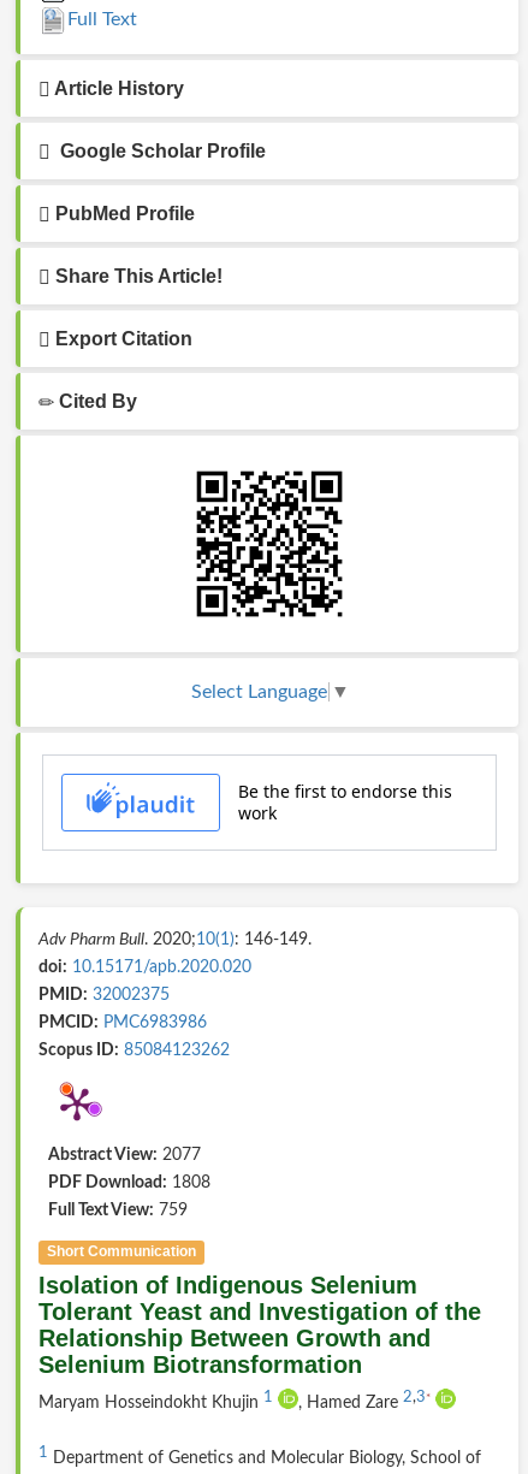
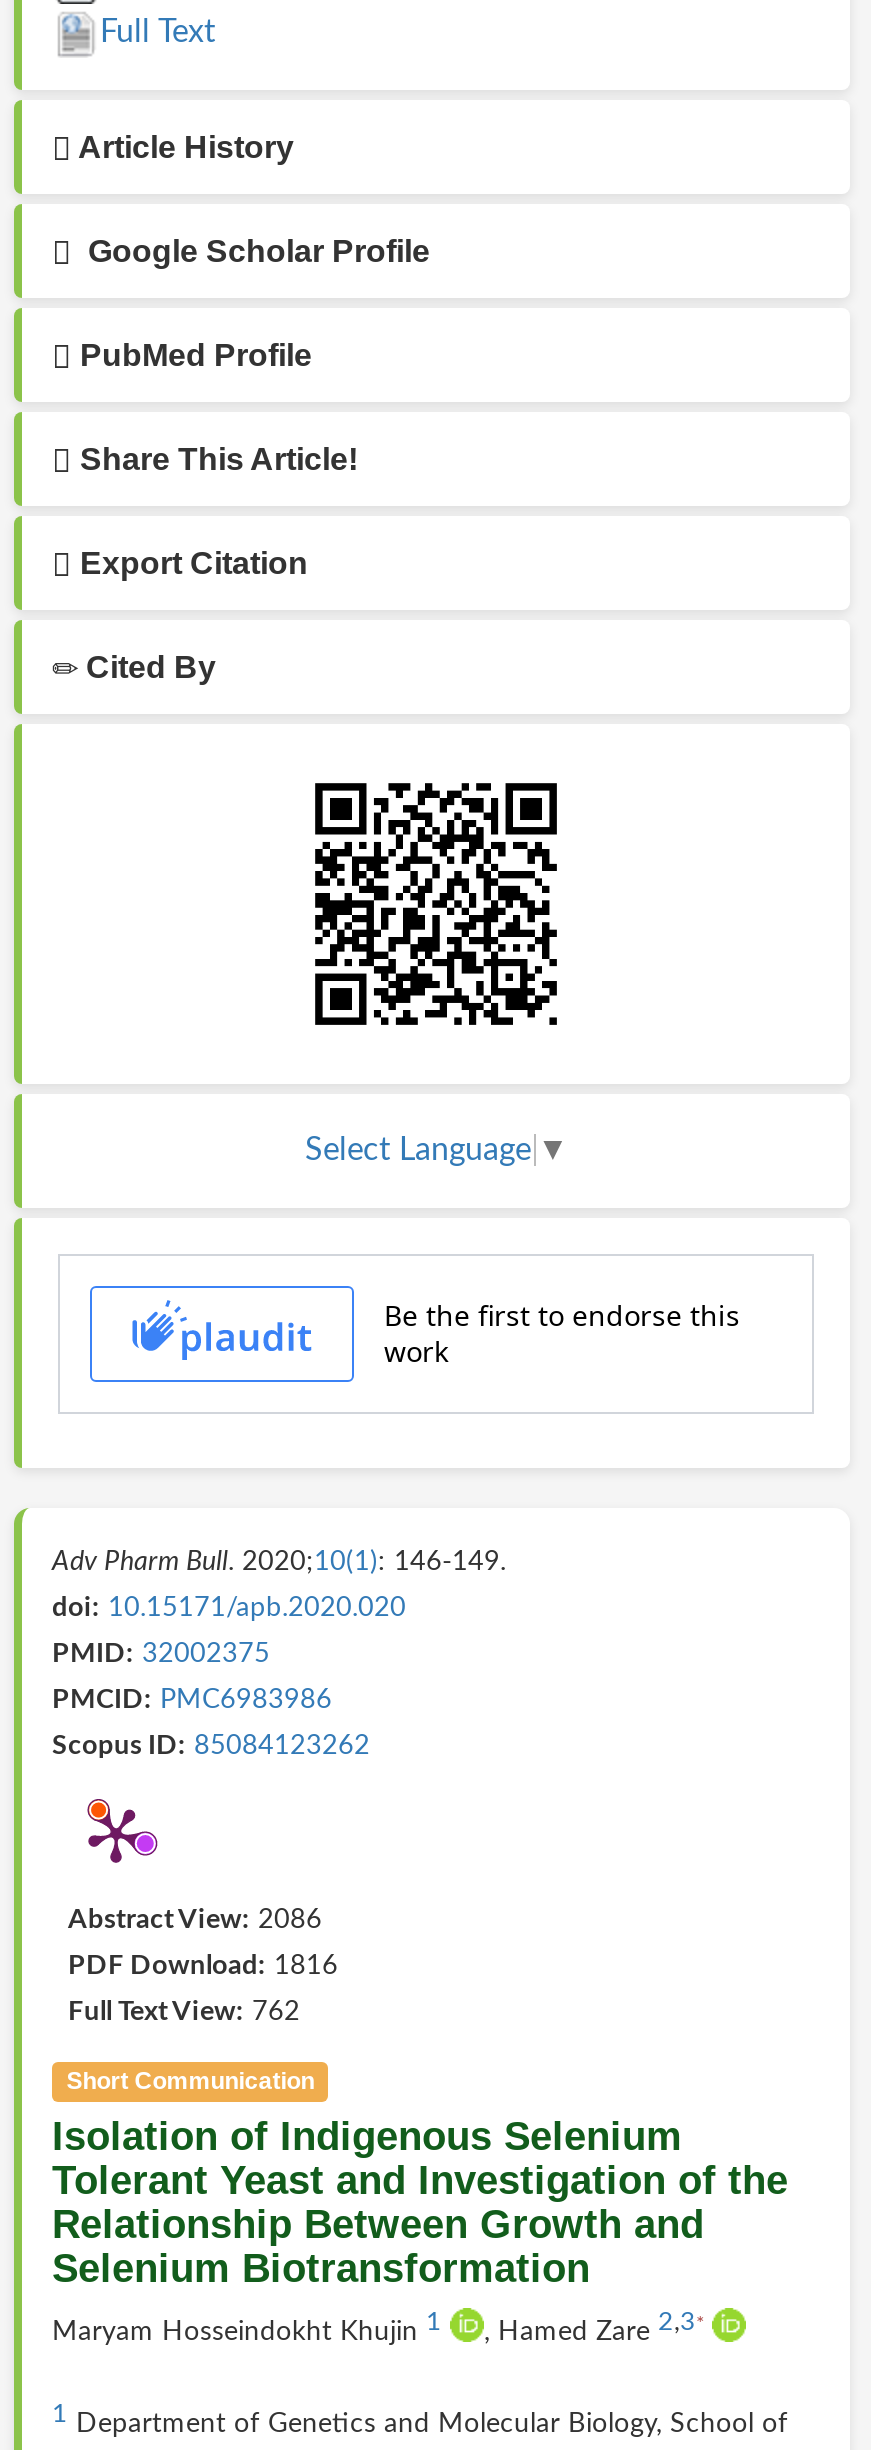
- Abstract View: 2077
+ Abstract View: 2086

- PDF Download: 1808
+ PDF Download: 1816

- Full Text View: 759
+ Full Text View: 762
